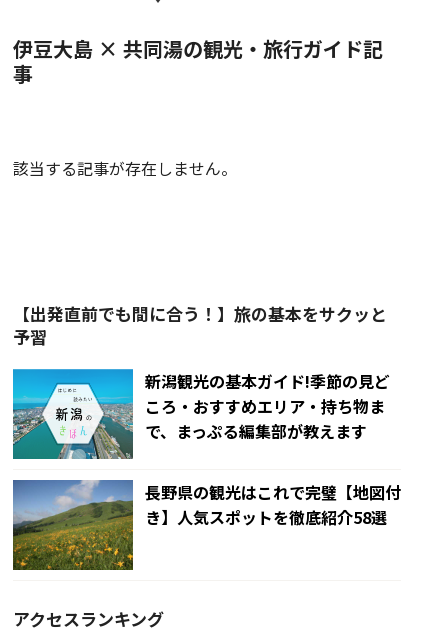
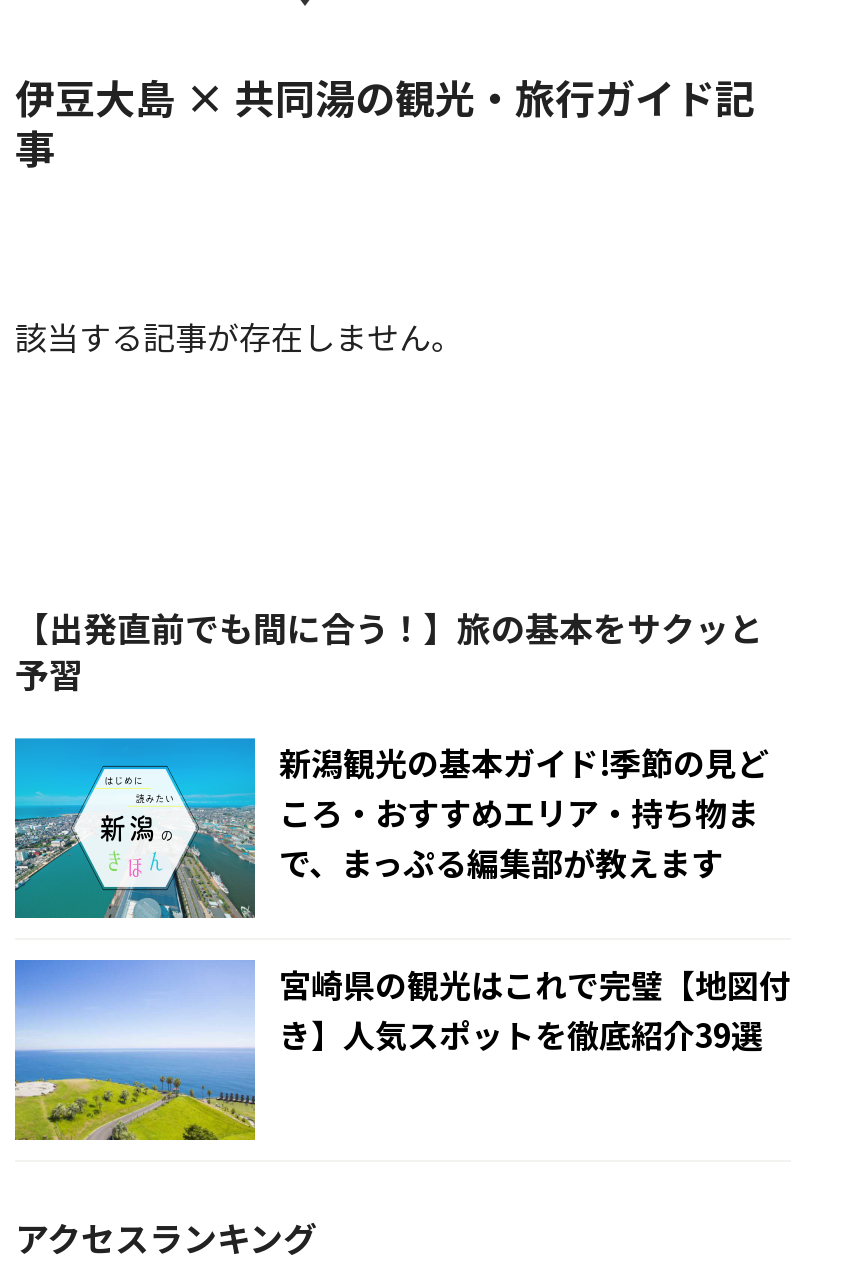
- [image]
- 長野県の観光はこれで完璧【地図付
+ [image]
+ 宮崎県の観光はこれで完璧【地図付

- き】人気スポットを徹底紹介58選
+ き】人気スポットを徹底紹介39選
